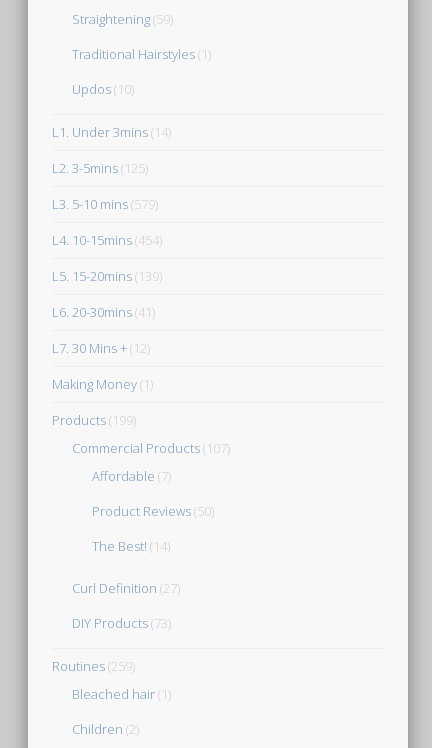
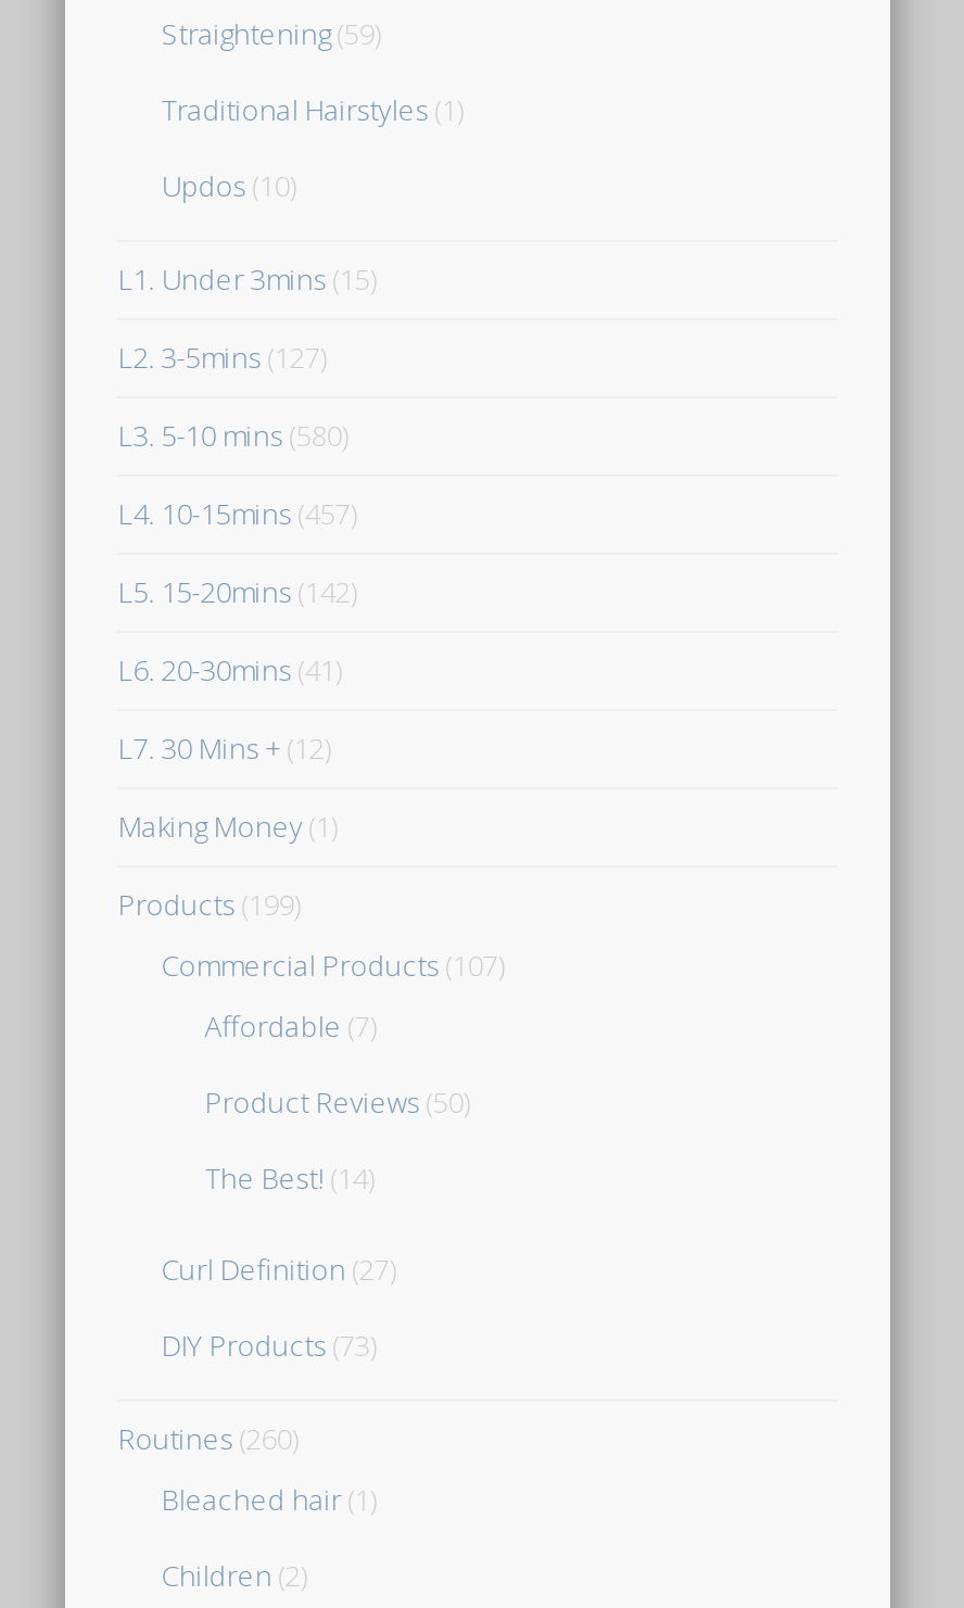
- L1. Under 3mins (14)
+ L1. Under 3mins (15)

- L2. 3-5mins (125)
+ L2. 3-5mins (127)

- L3. 5-10 mins (579)
+ L3. 5-10 mins (580)

- L4. 10-15mins (454)
+ L4. 10-15mins (457)

- L5. 15-20mins (139)
+ L5. 15-20mins (142)

- Routines (259)
+ Routines (260)
